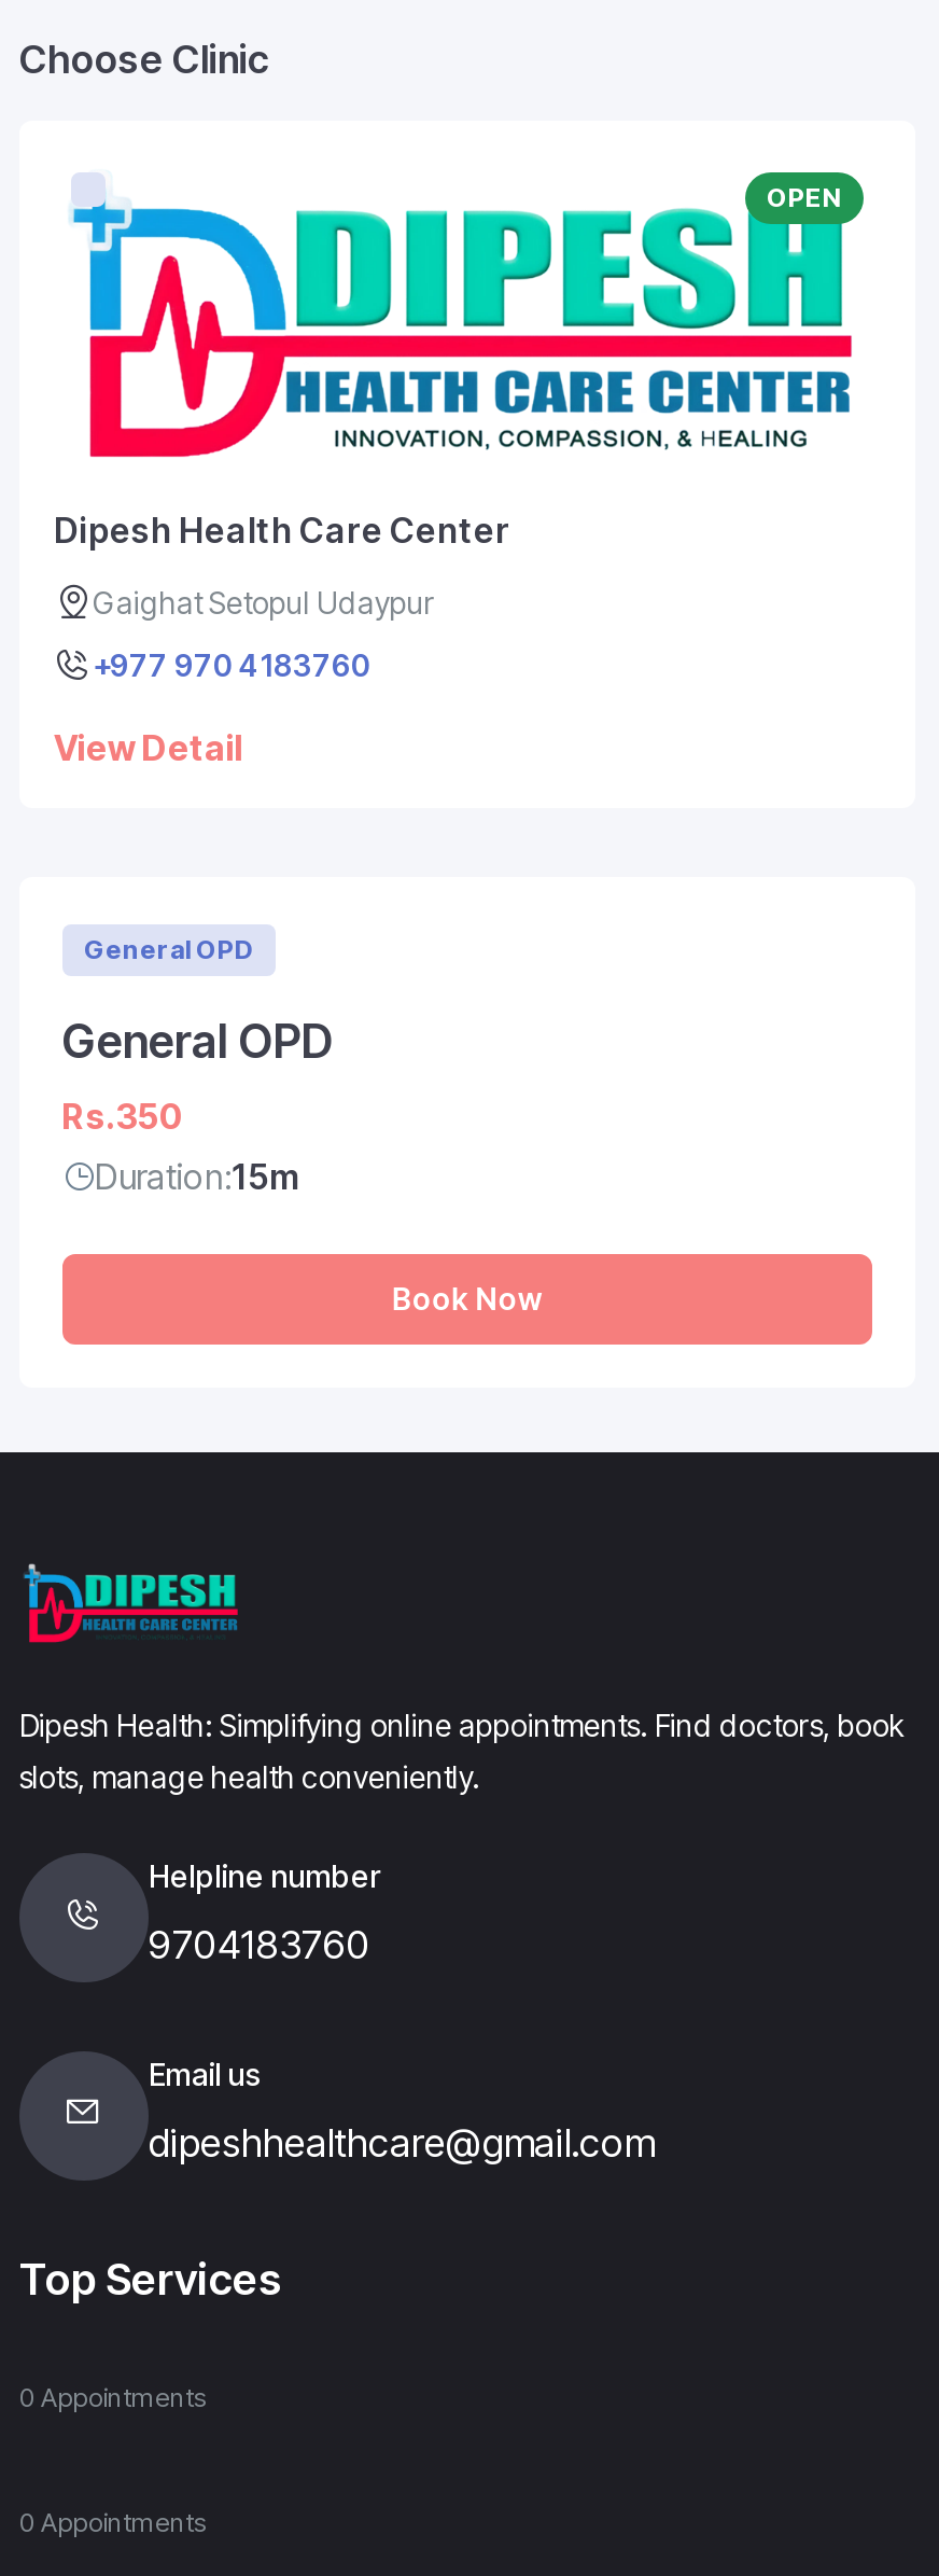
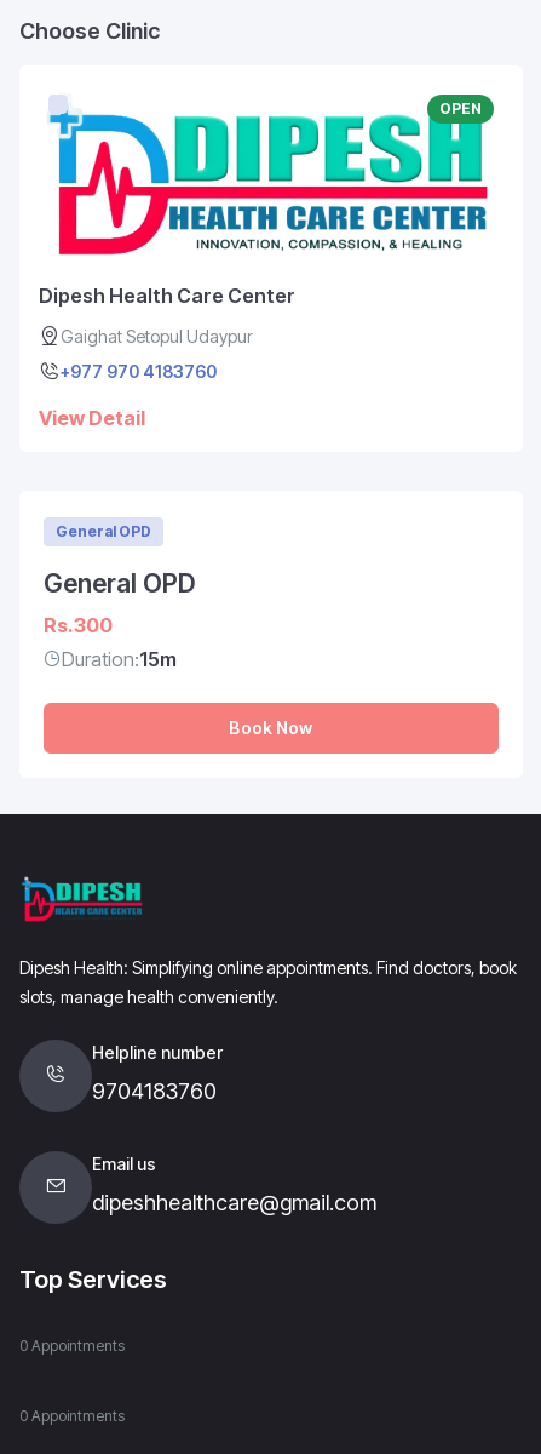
- Rs.350
+ Rs.300
